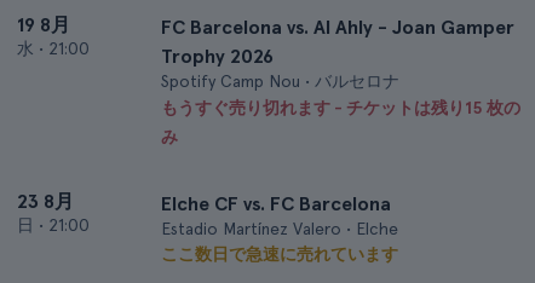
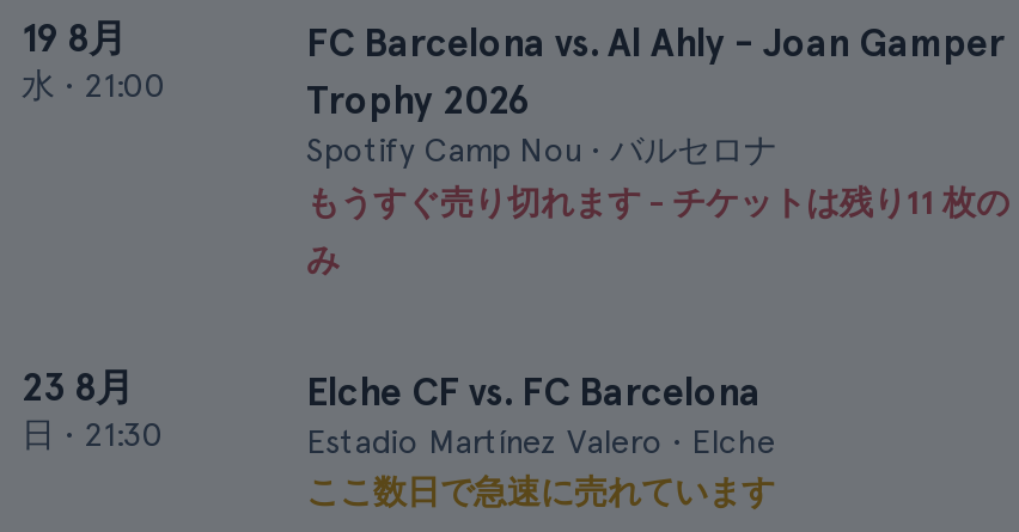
- もうすぐ売り切れます - チケットは残り15 枚の
+ もうすぐ売り切れます - チケットは残り11 枚の

- 日• 21:00
+ 日• 21:30
